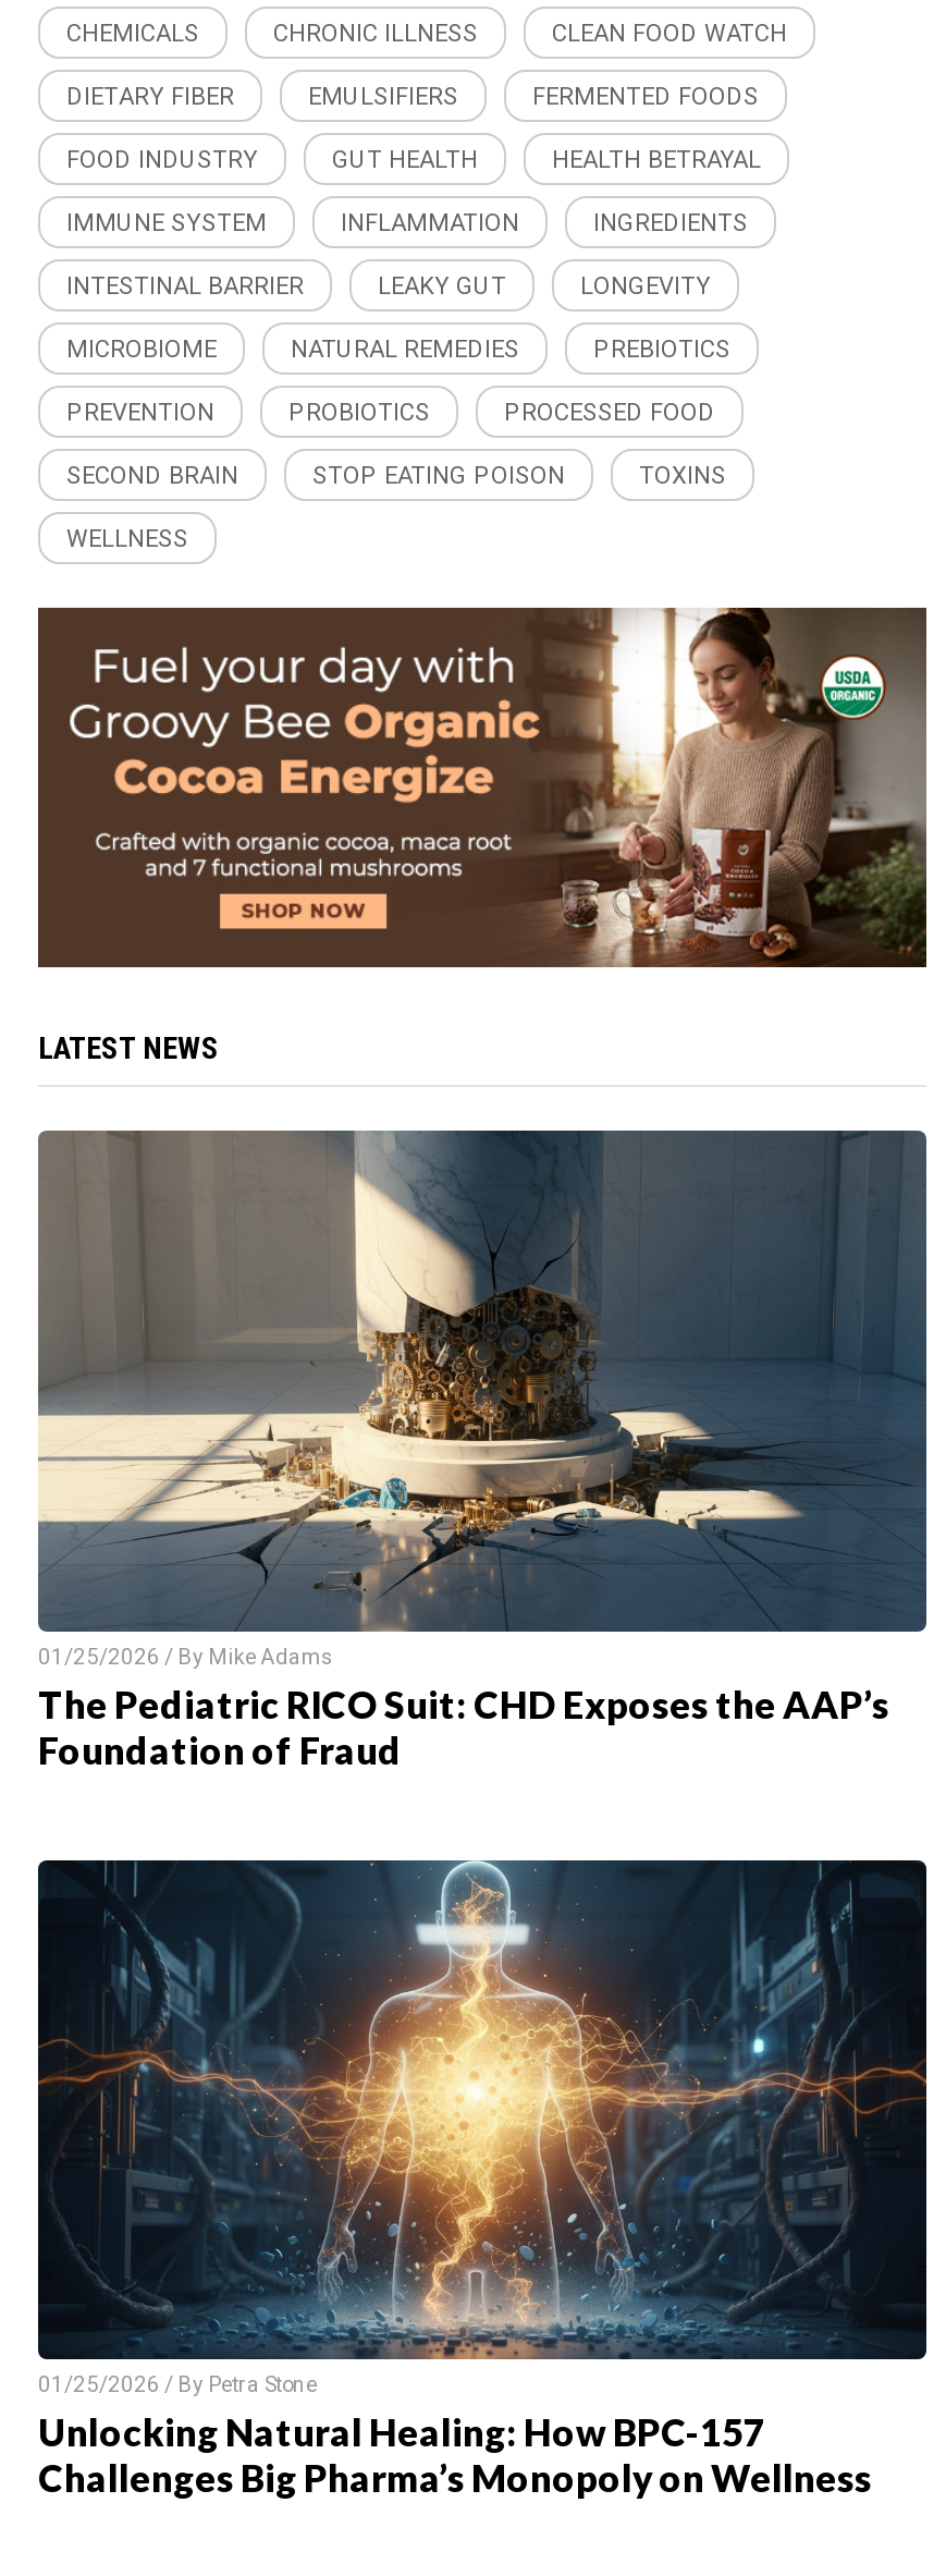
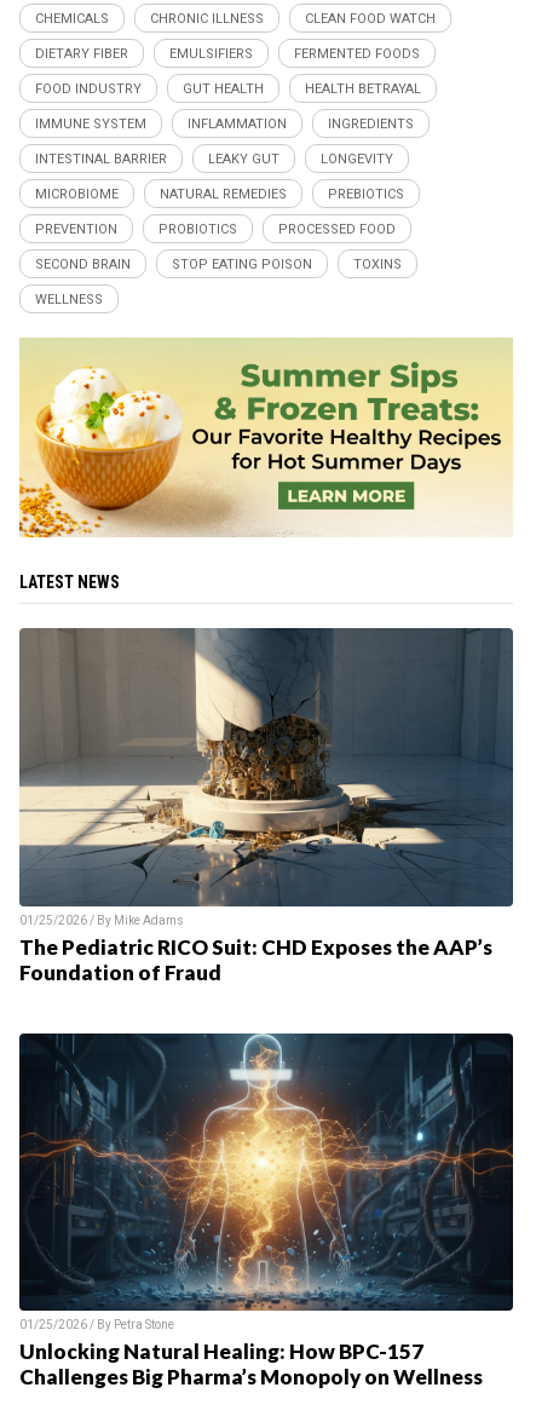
- [image]
+ [image]
